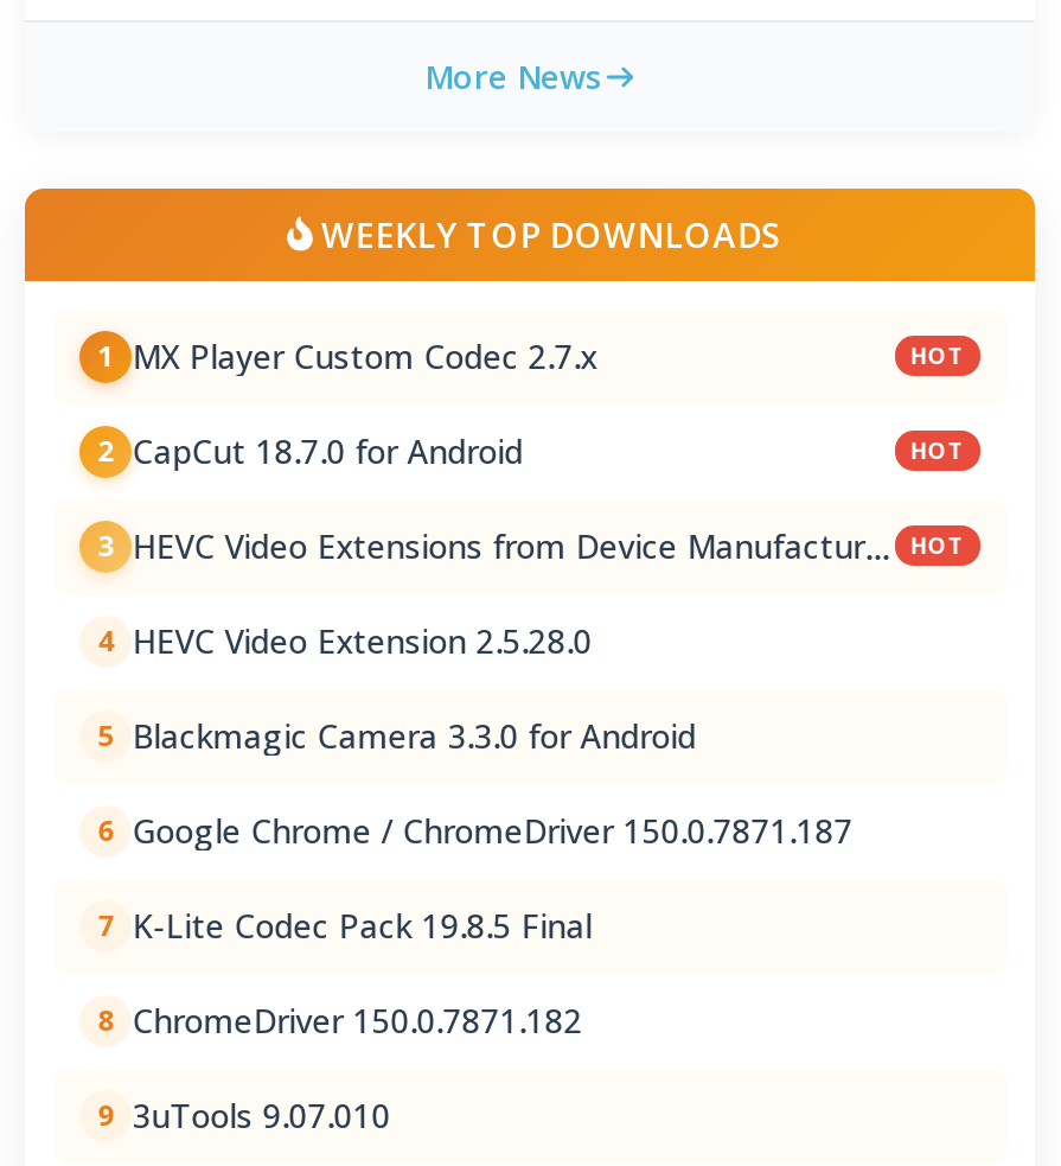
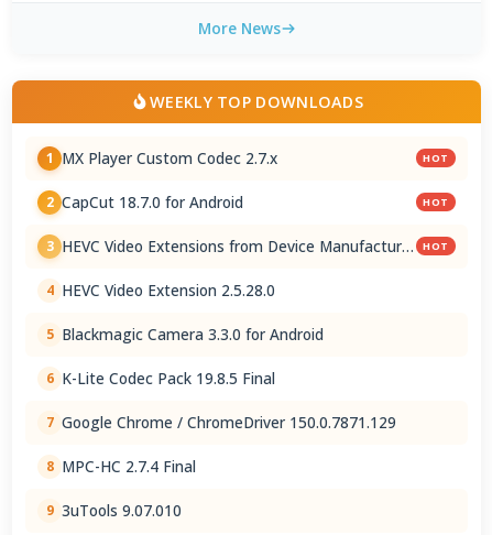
- 6 Google Chrome / ChromeDriver 150.0.7871.187
+ 6 K-Lite Codec Pack 19.8.5 Final

- 7 K-Lite Codec Pack 19.8.5 Final
+ 7 Google Chrome / ChromeDriver 150.0.7871.129

- 8 ChromeDriver 150.0.7871.182
+ 8 MPC-HC 2.7.4 Final
